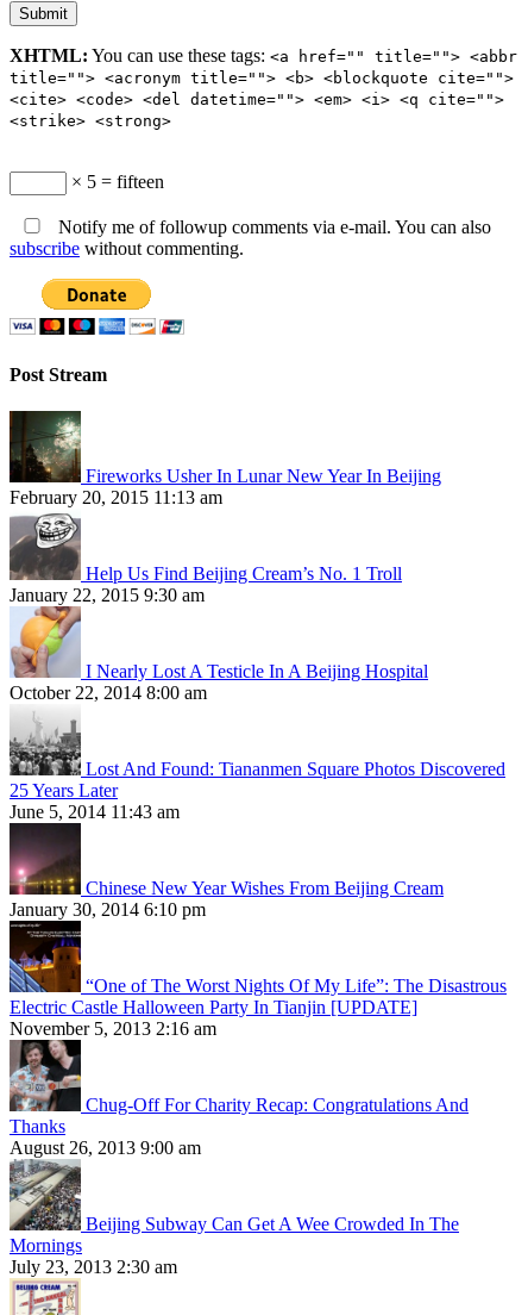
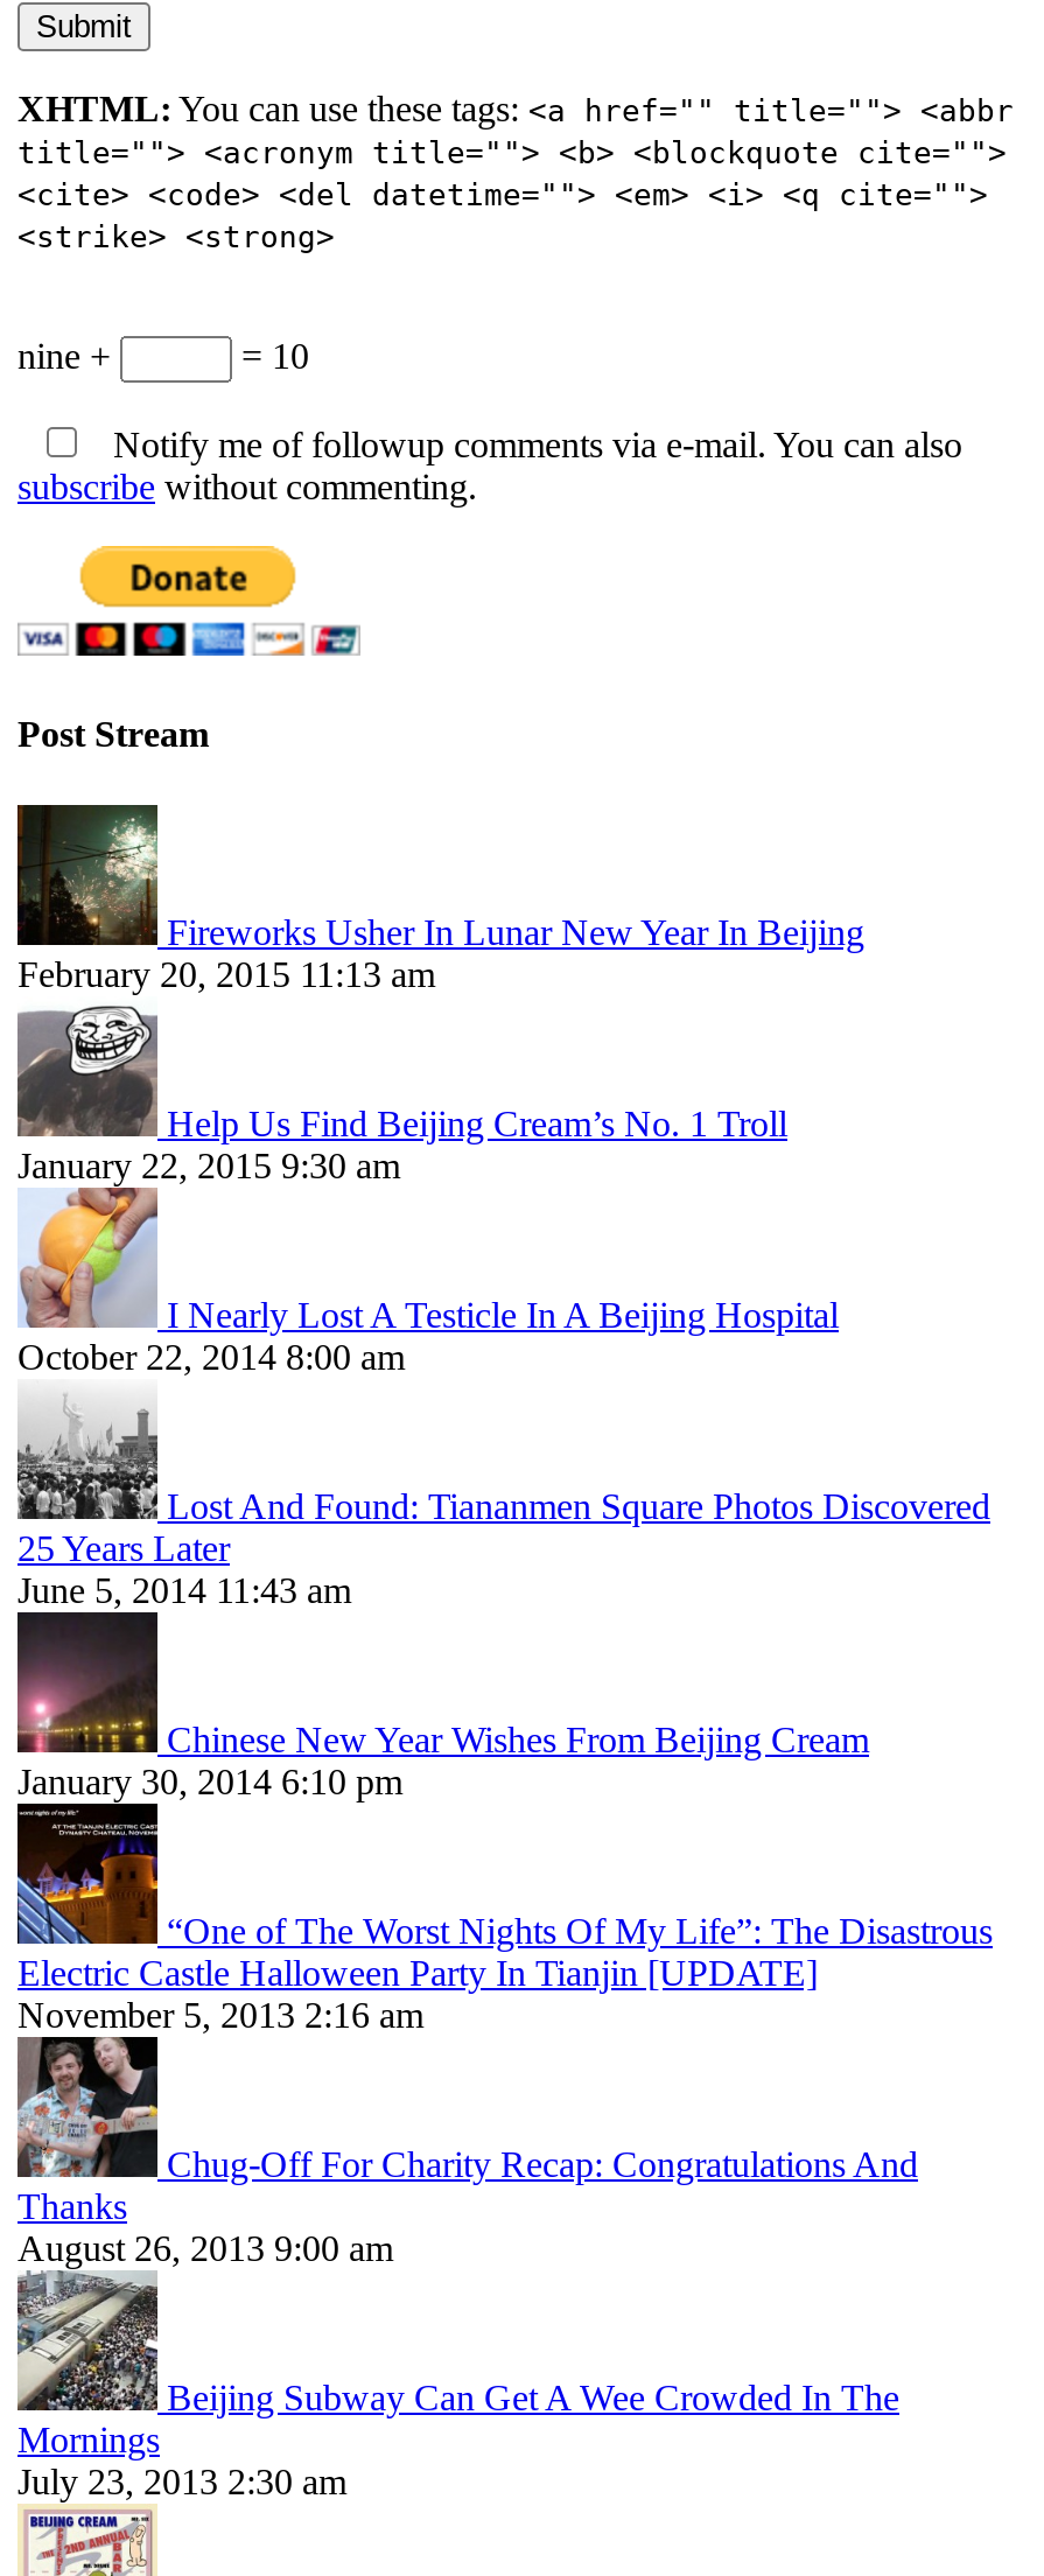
- × 5 = fifteen
+ nine +
+ = 10
